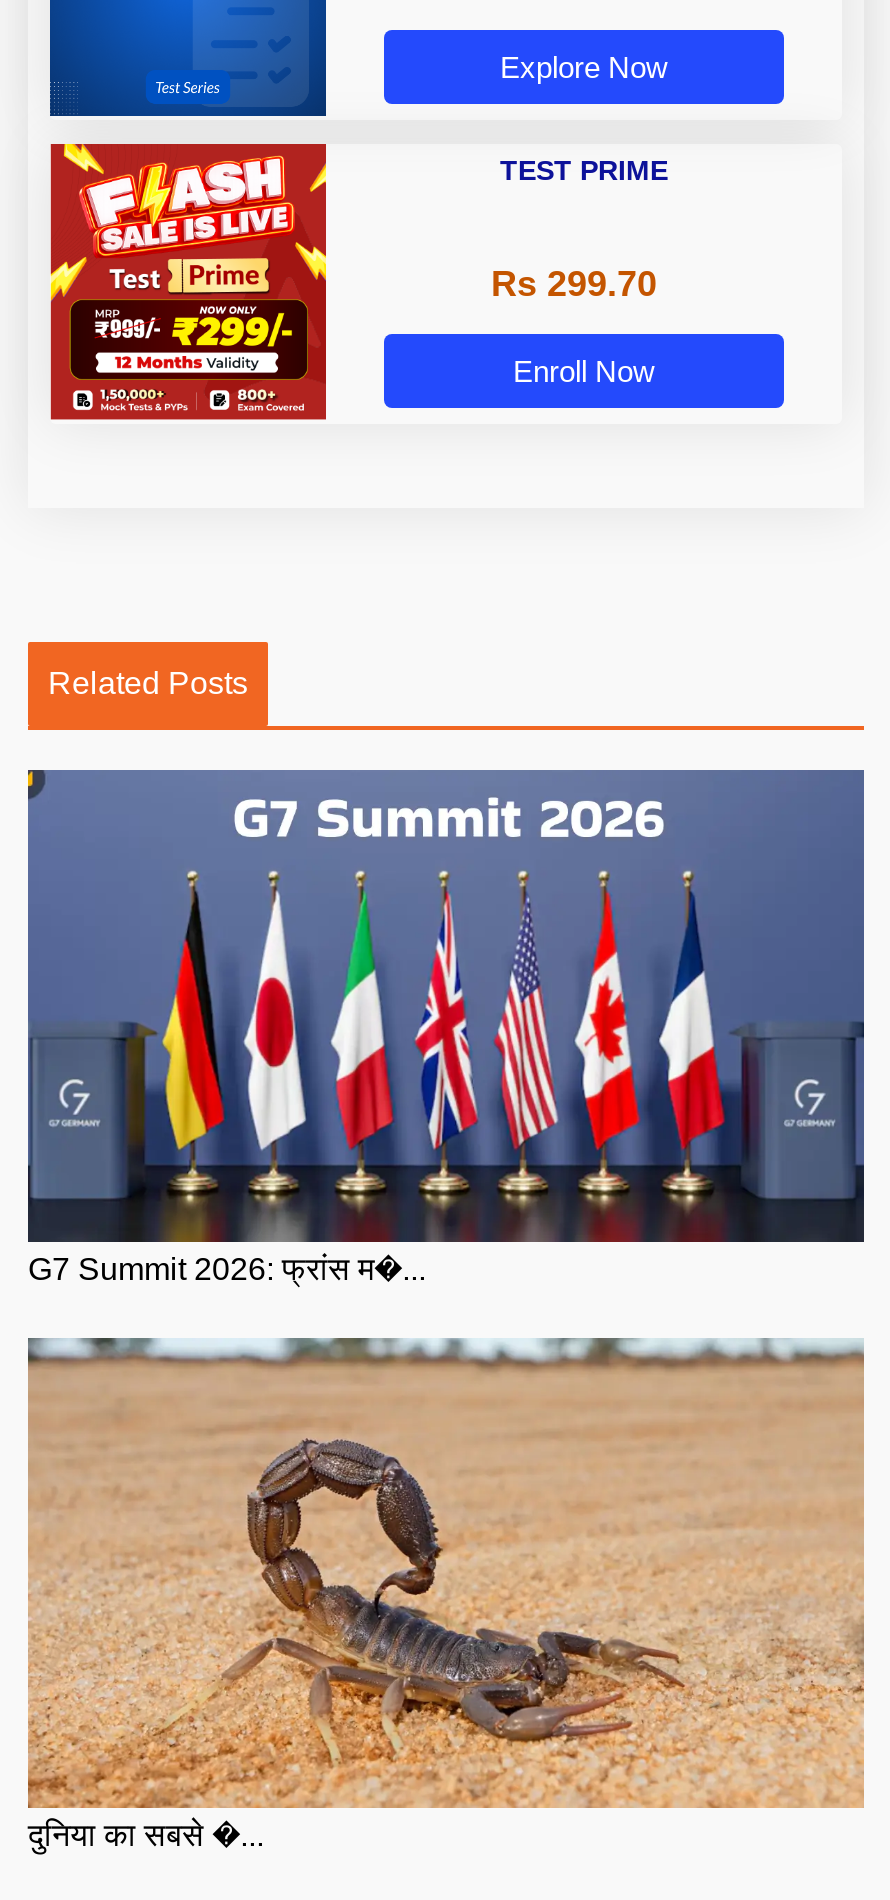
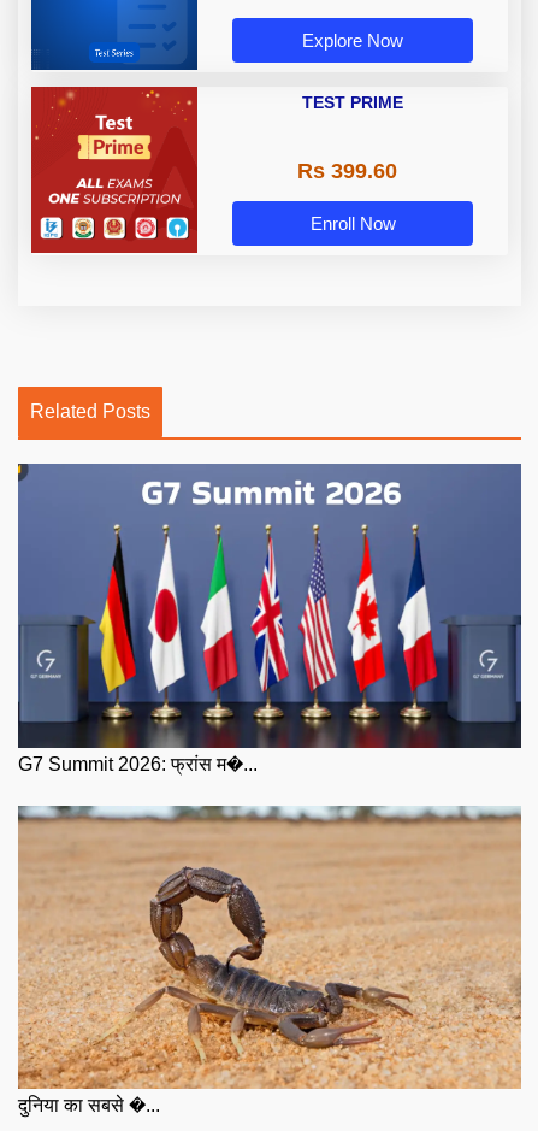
- [image]
+ [image]

- Rs 299.70
+ Rs 399.60
